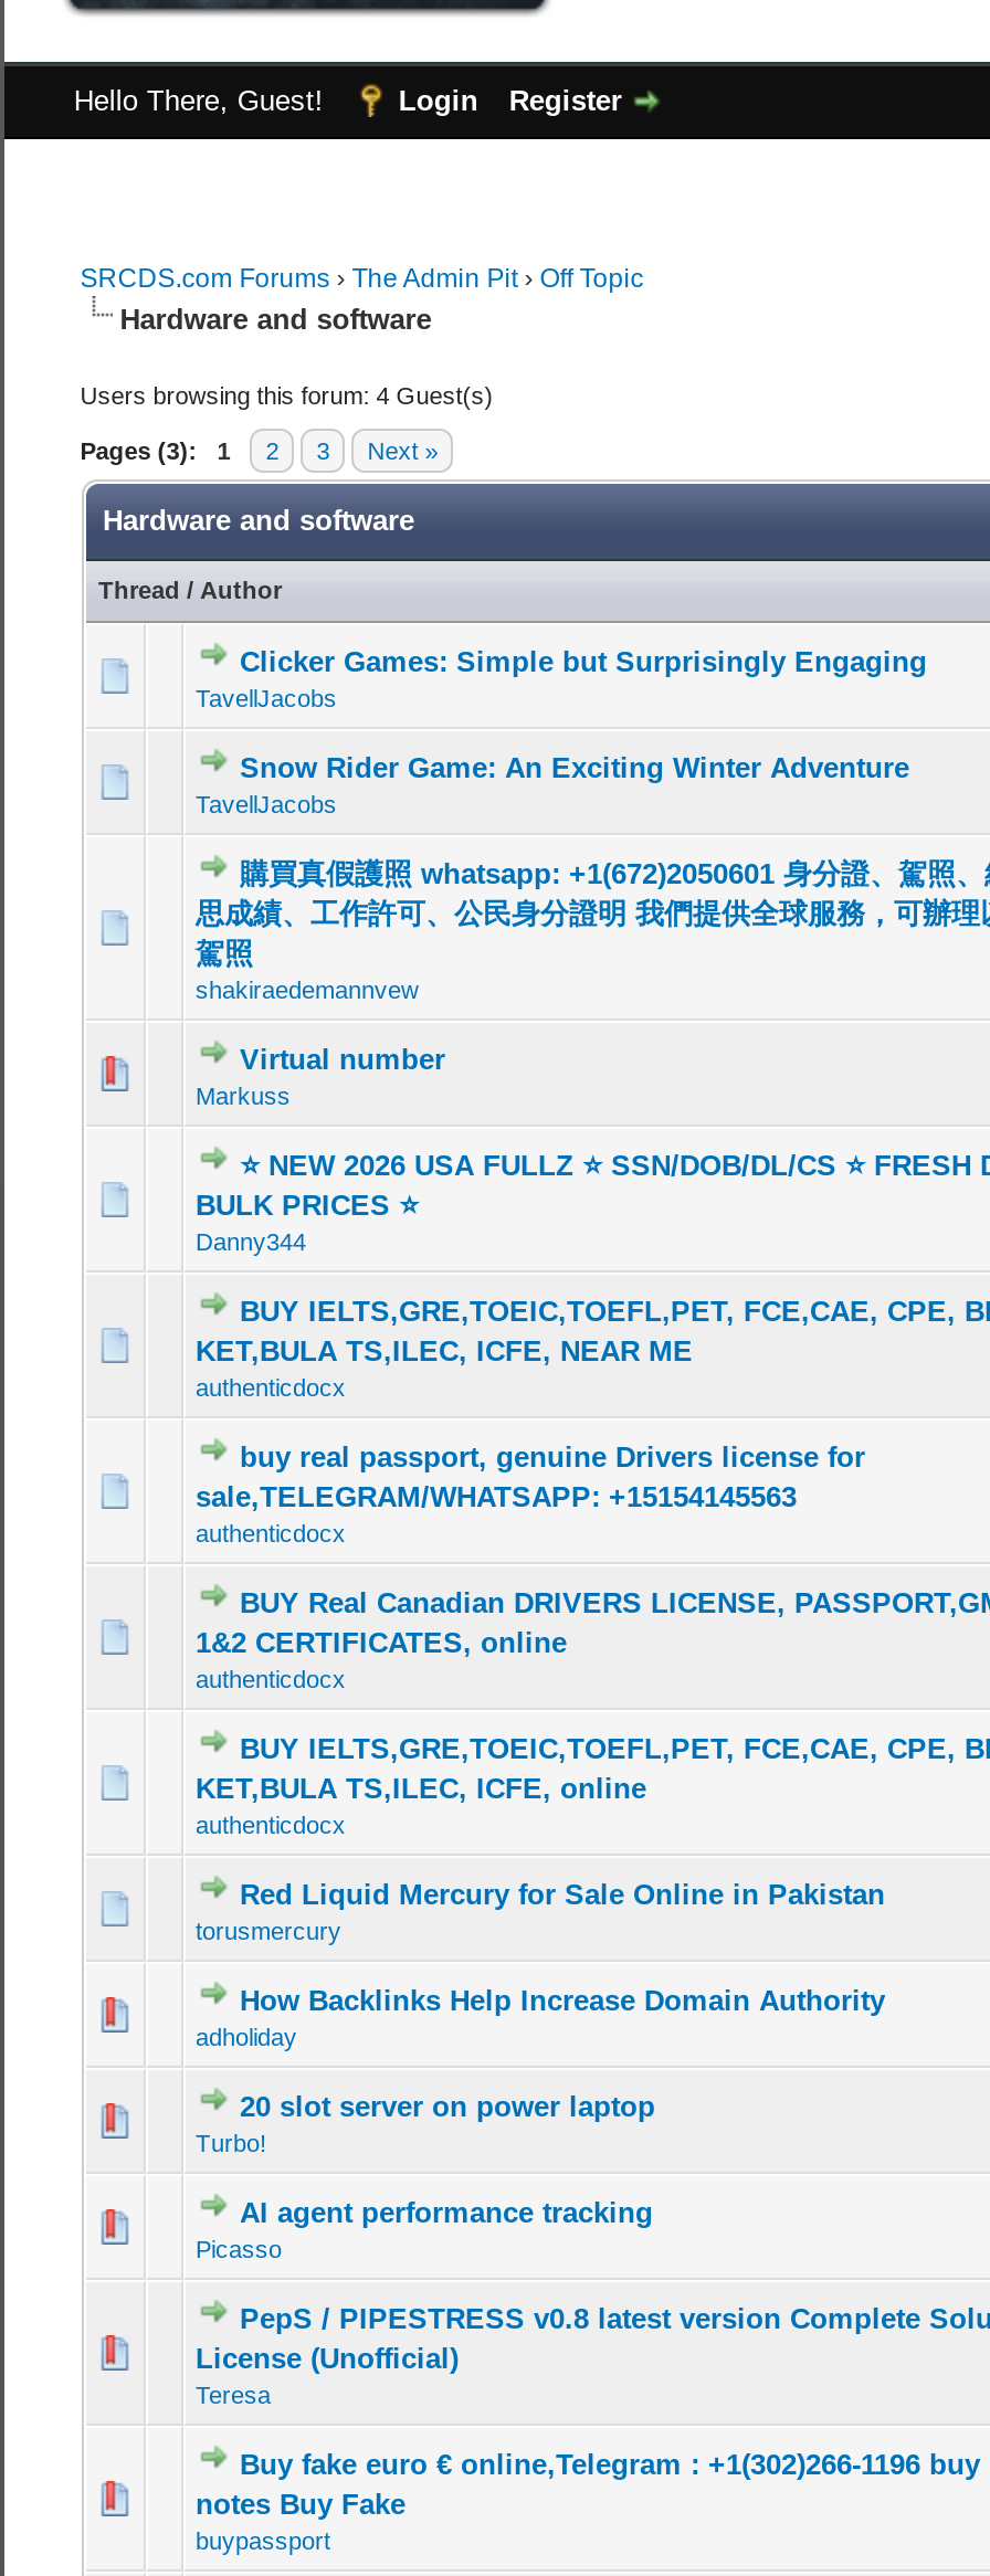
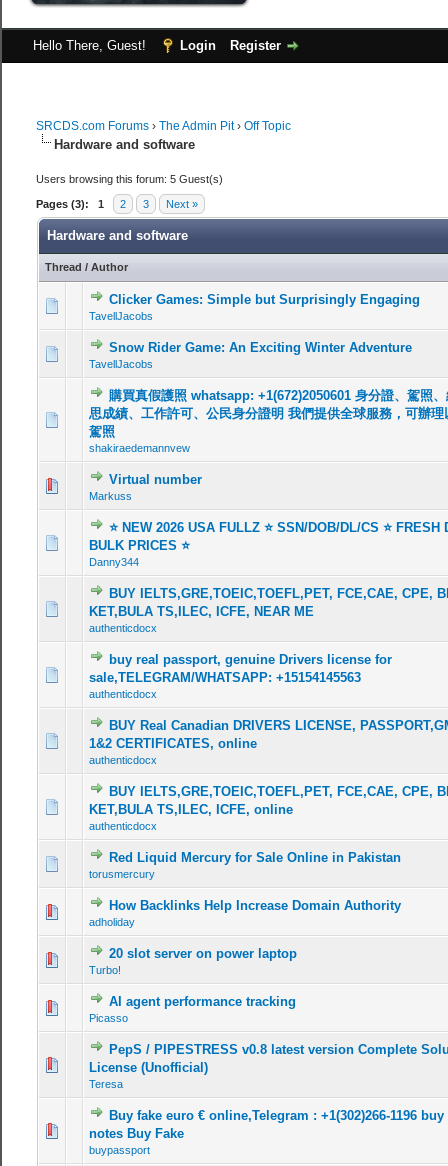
- Users browsing this forum: 4 Guest(s)
+ Users browsing this forum: 5 Guest(s)
